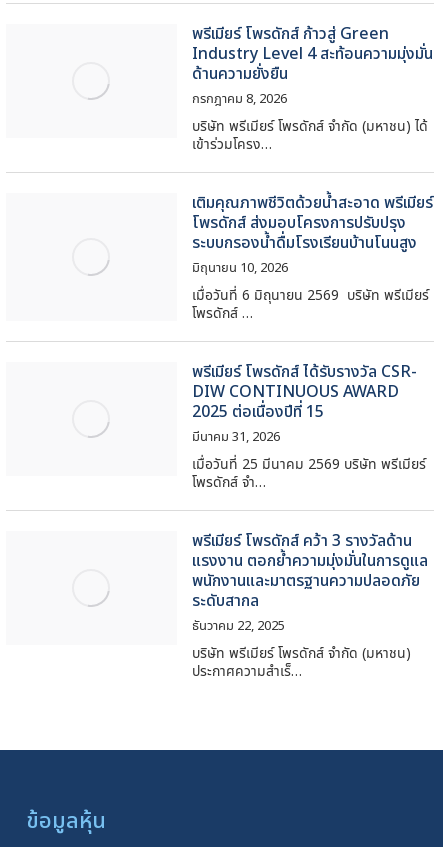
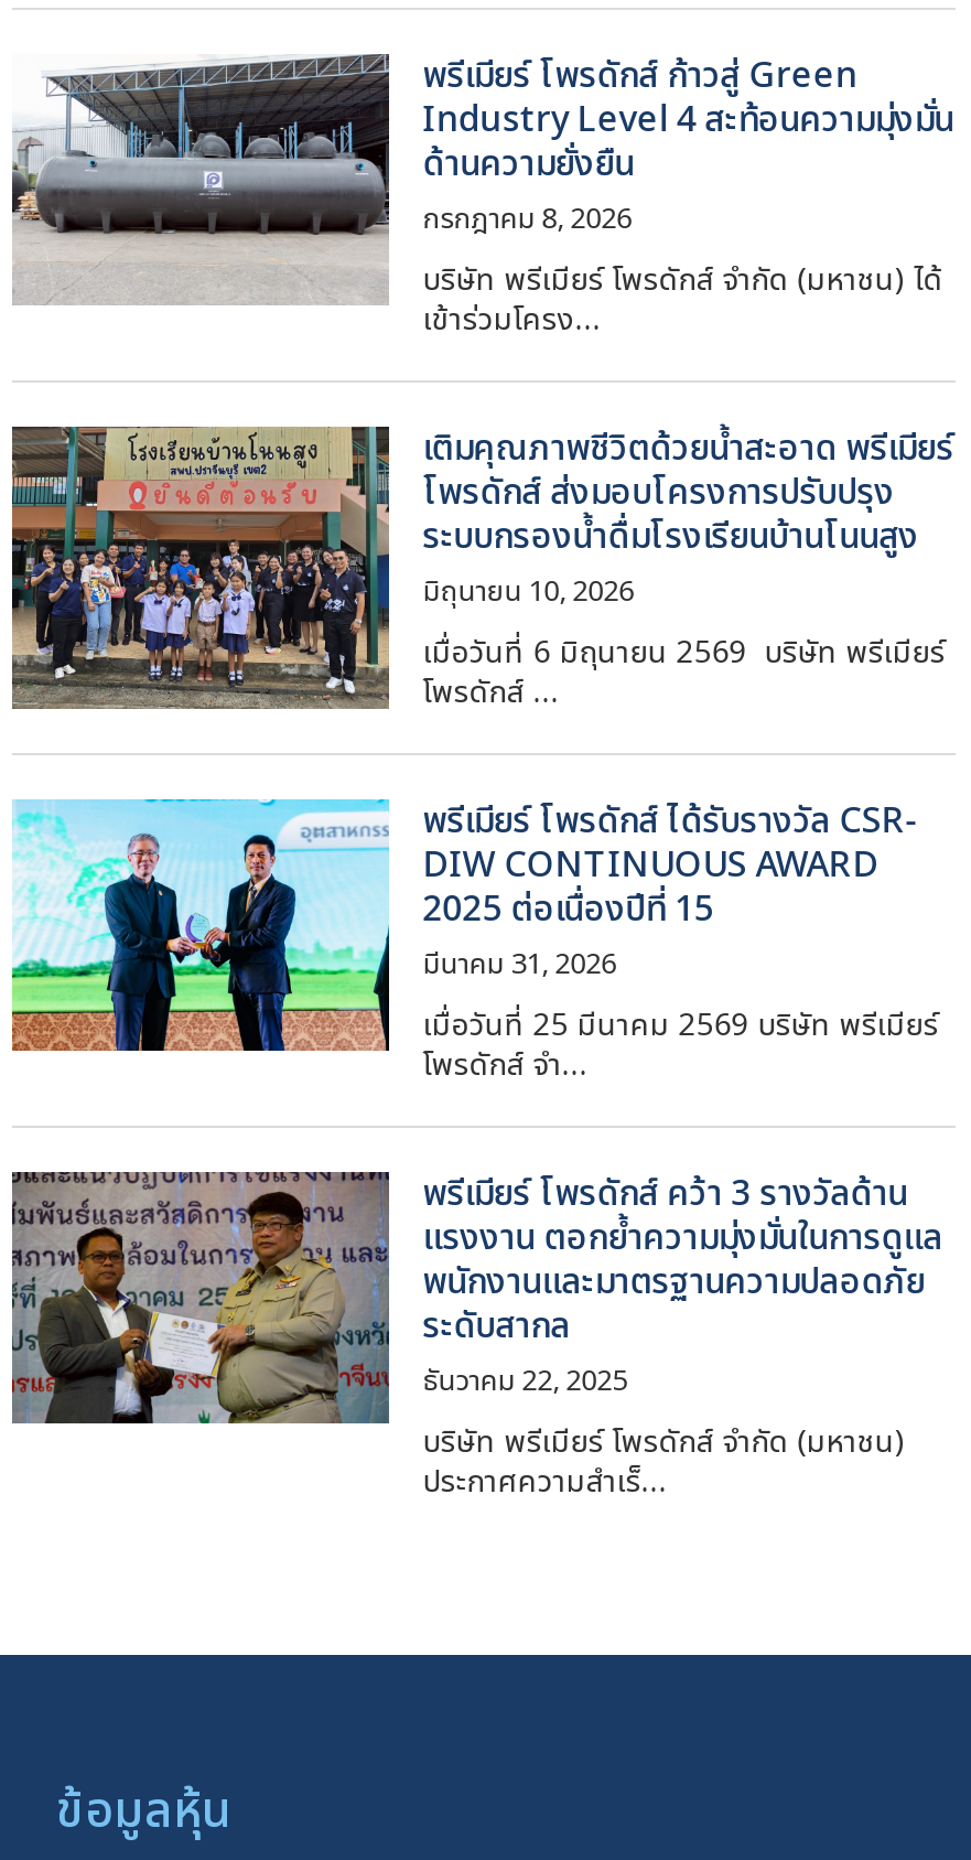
+ [image]

+ [image]

+ [image]

+ [image]
